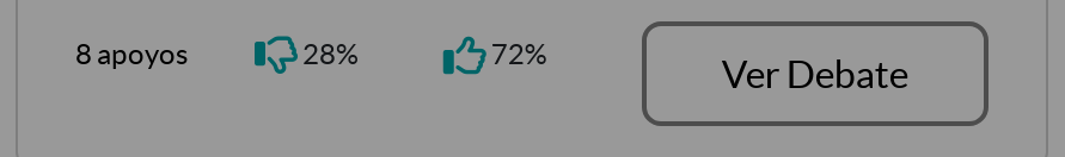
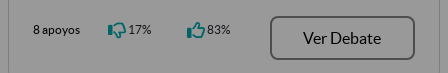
- 28%
+ 17%

- 72%
+ 83%
